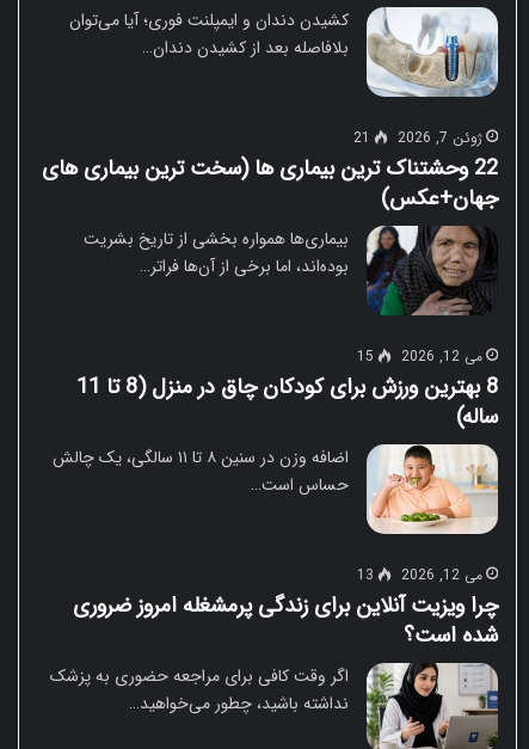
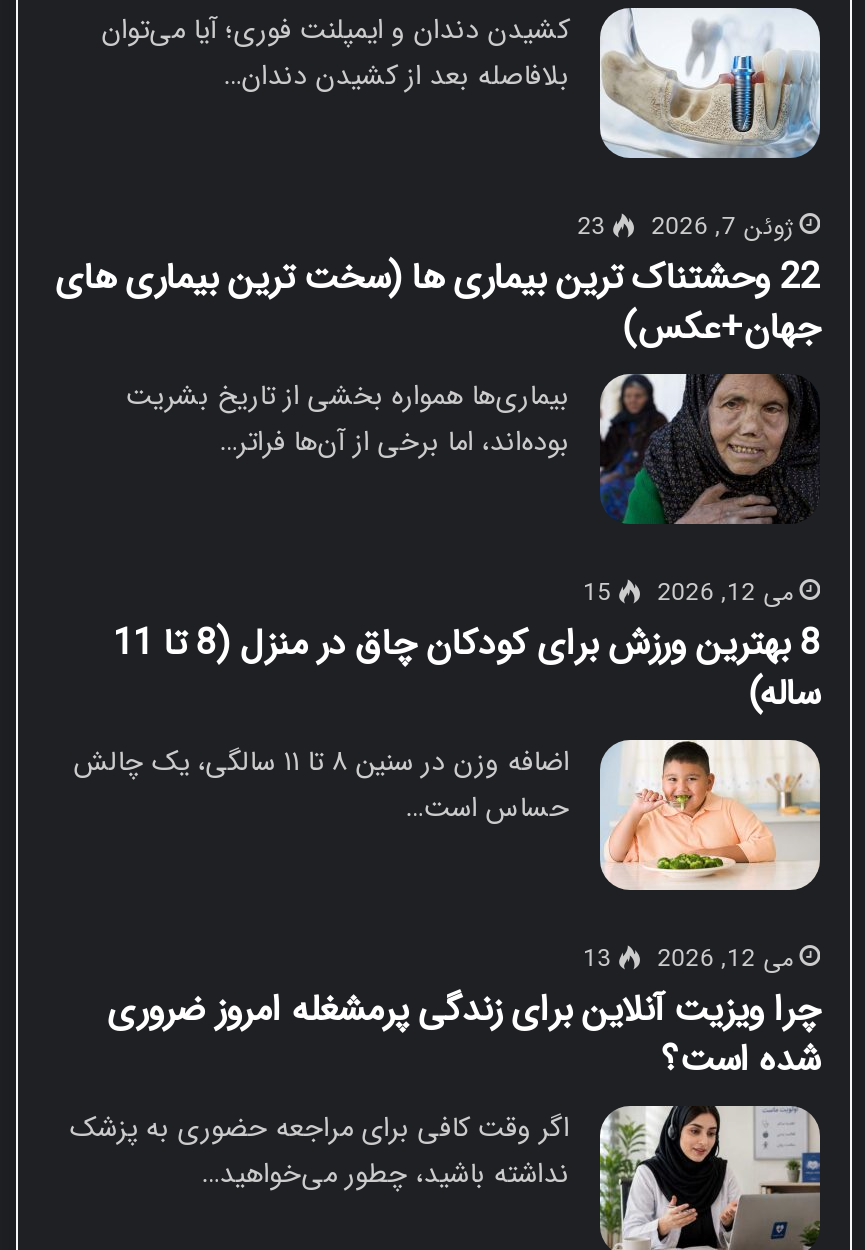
- 21
+ 23
